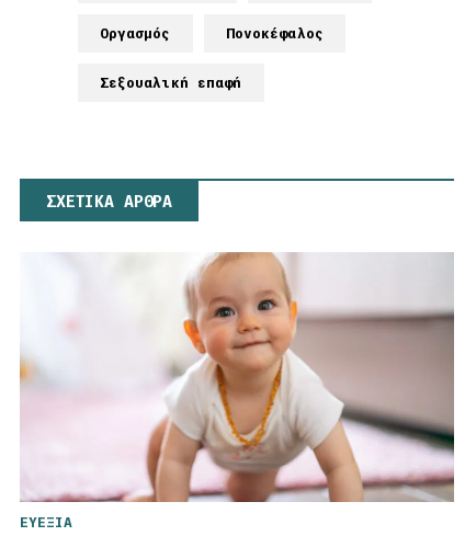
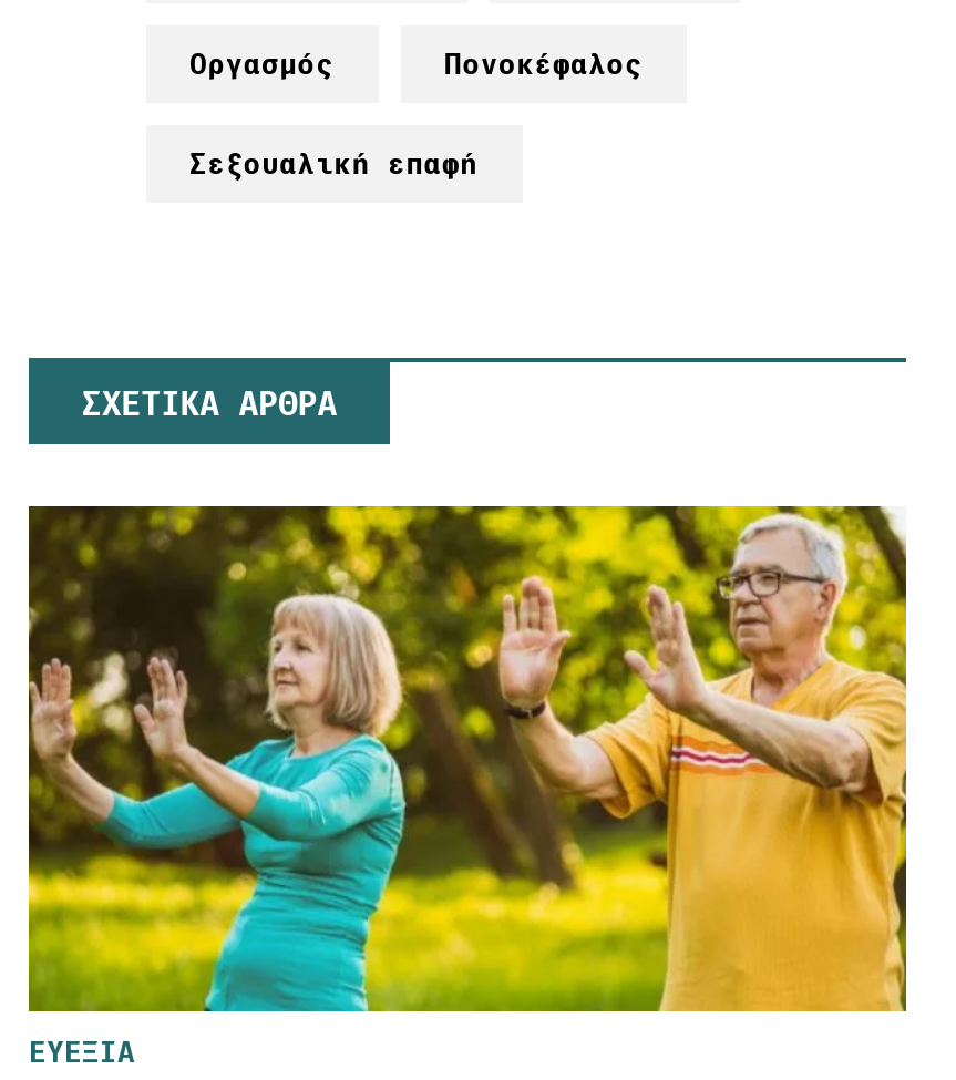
- [image]
+ [image]
